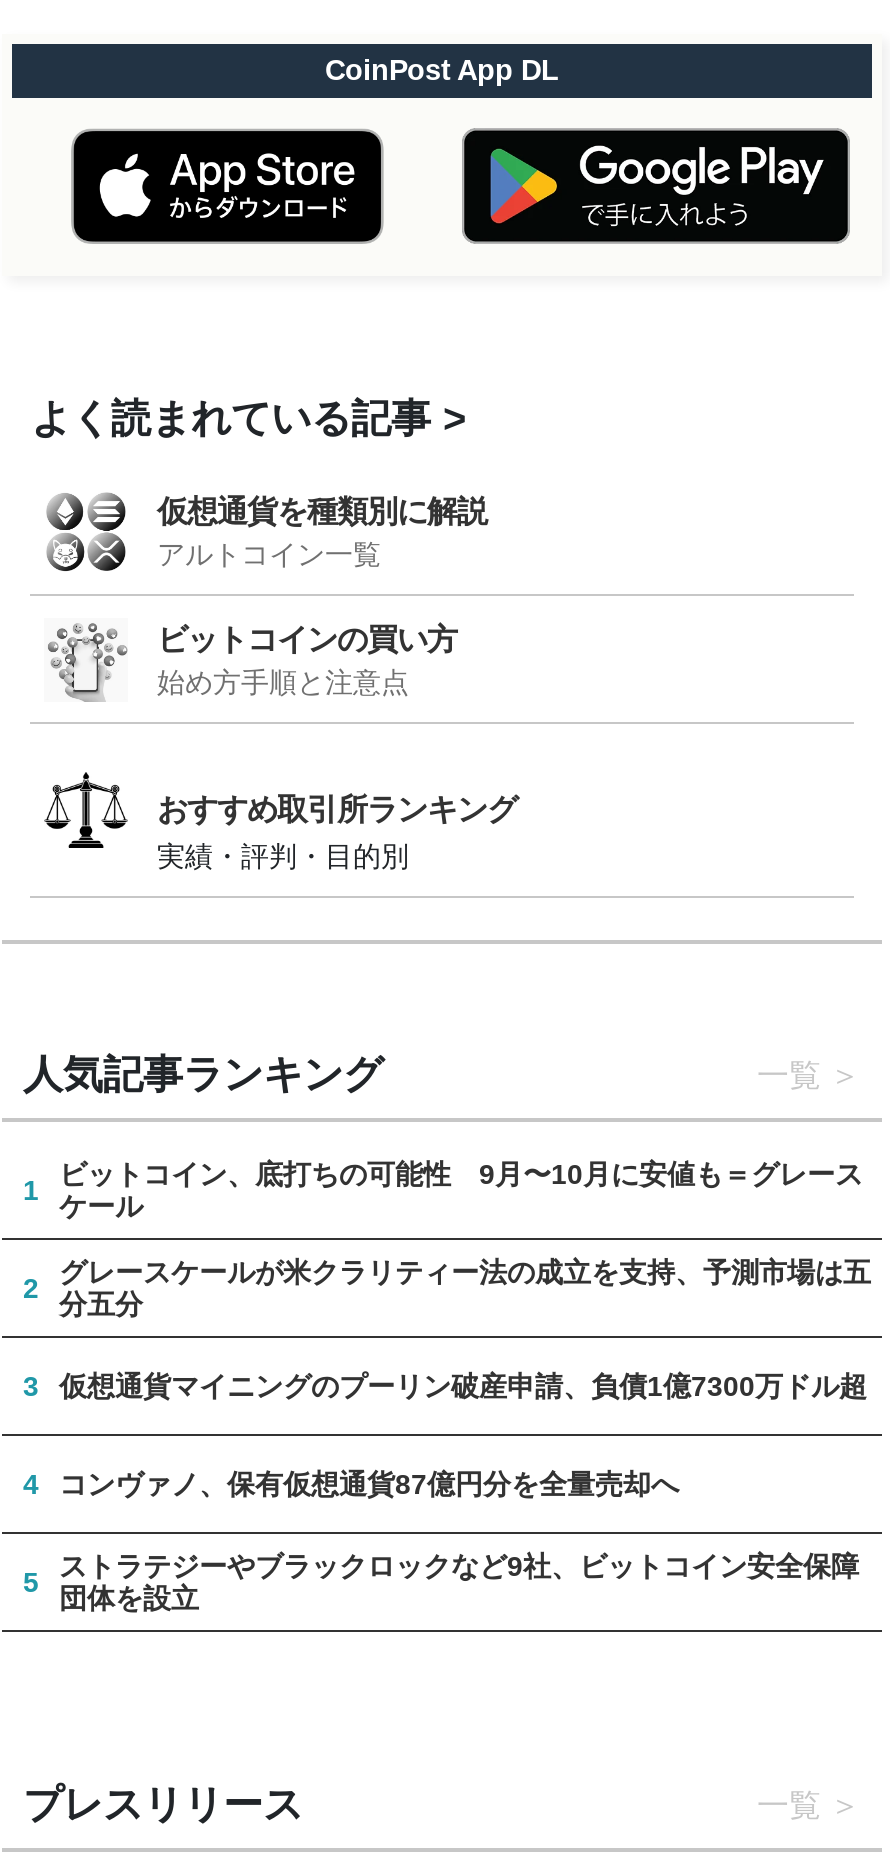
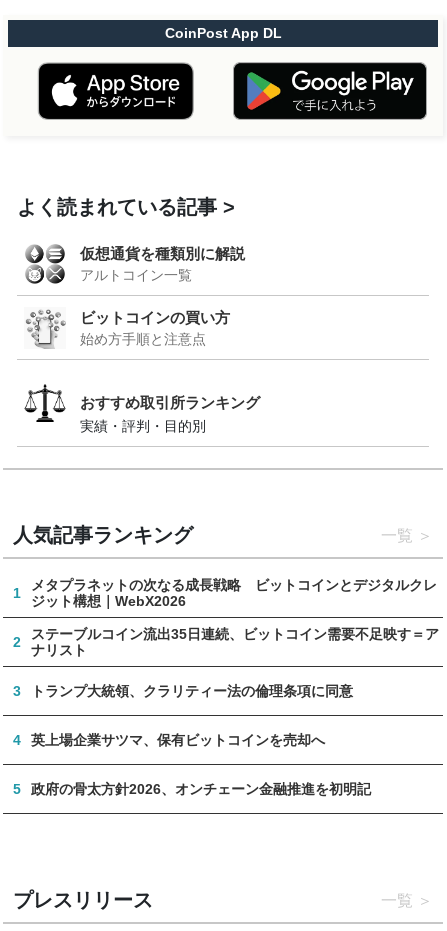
- ビットコイン、底打ちの可能性 9月〜10月に安値も＝グレース
- ケール
+ メタプラネットの次なる成長戦略 ビットコインとデジタルクレ
+ ジット構想｜WebX2026

- グレースケールが米クラリティー法の成立を支持、予測市場は五
- 分五分
+ ステーブルコイン流出35日連続、ビットコイン需要不足映す＝ア
+ ナリスト

- 仮想通貨マイニングのプーリン破産申請、負債1億7300万ドル超
+ トランプ大統領、クラリティー法の倫理条項に同意

- コンヴァノ、保有仮想通貨87億円分を全量売却へ
+ 英上場企業サツマ、保有ビットコインを売却へ

- ストラテジーやブラックロックなど9社、ビットコイン安全保障
- 団体を設立
+ 政府の骨太方針2026、オンチェーン金融推進を初明記
